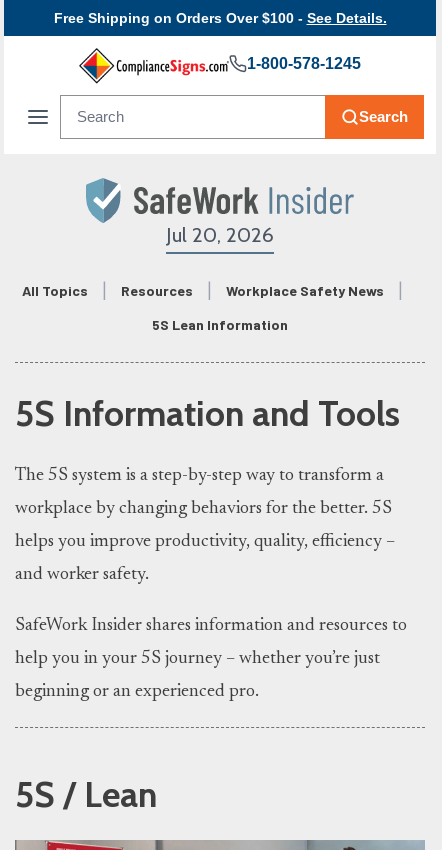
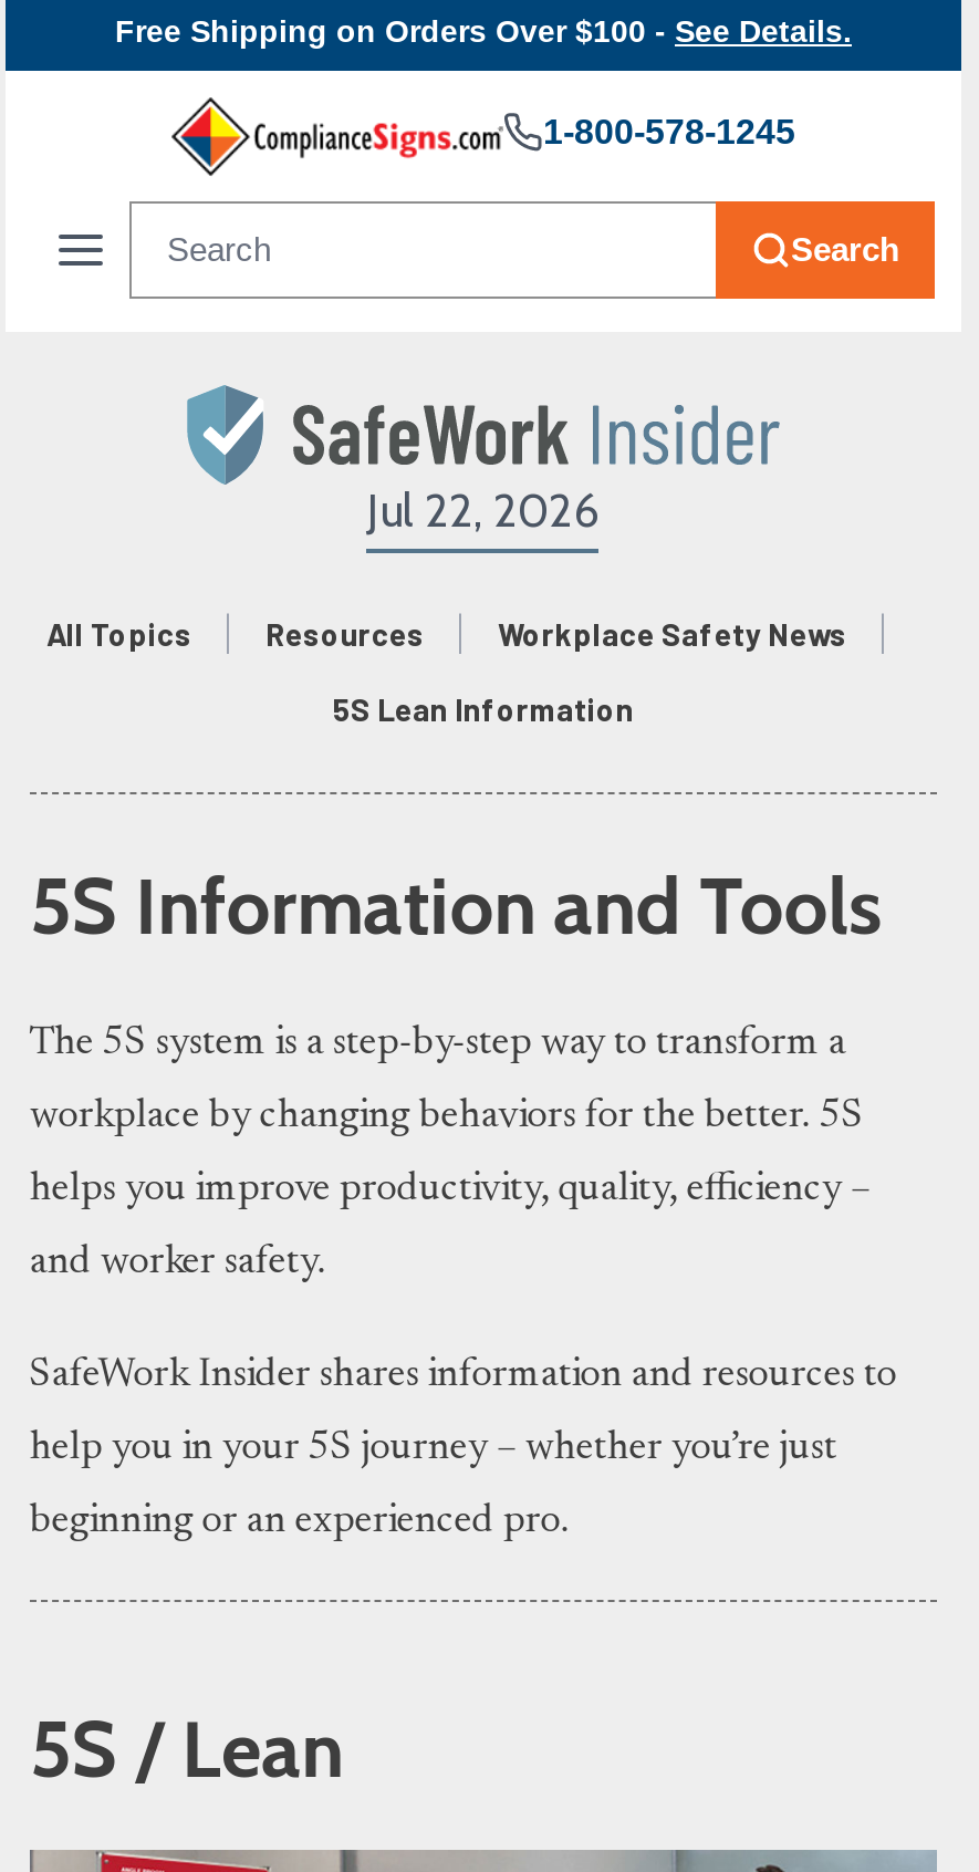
- Jul 20, 2026
+ Jul 22, 2026
